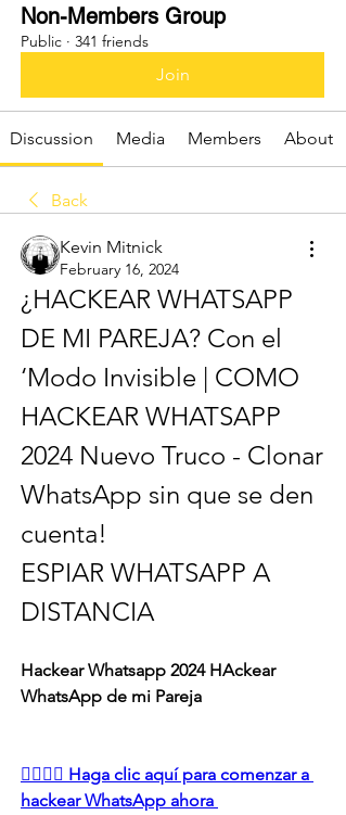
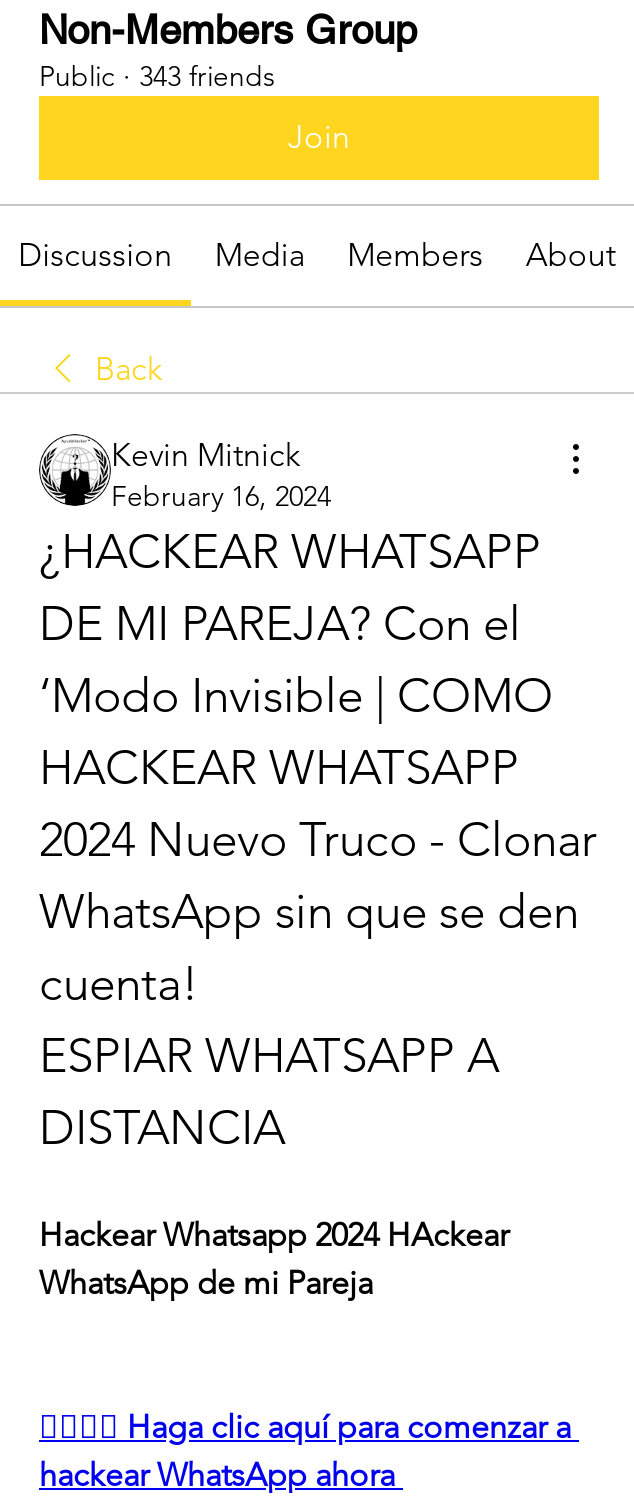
- Public · 341 friends
+ Public · 343 friends
